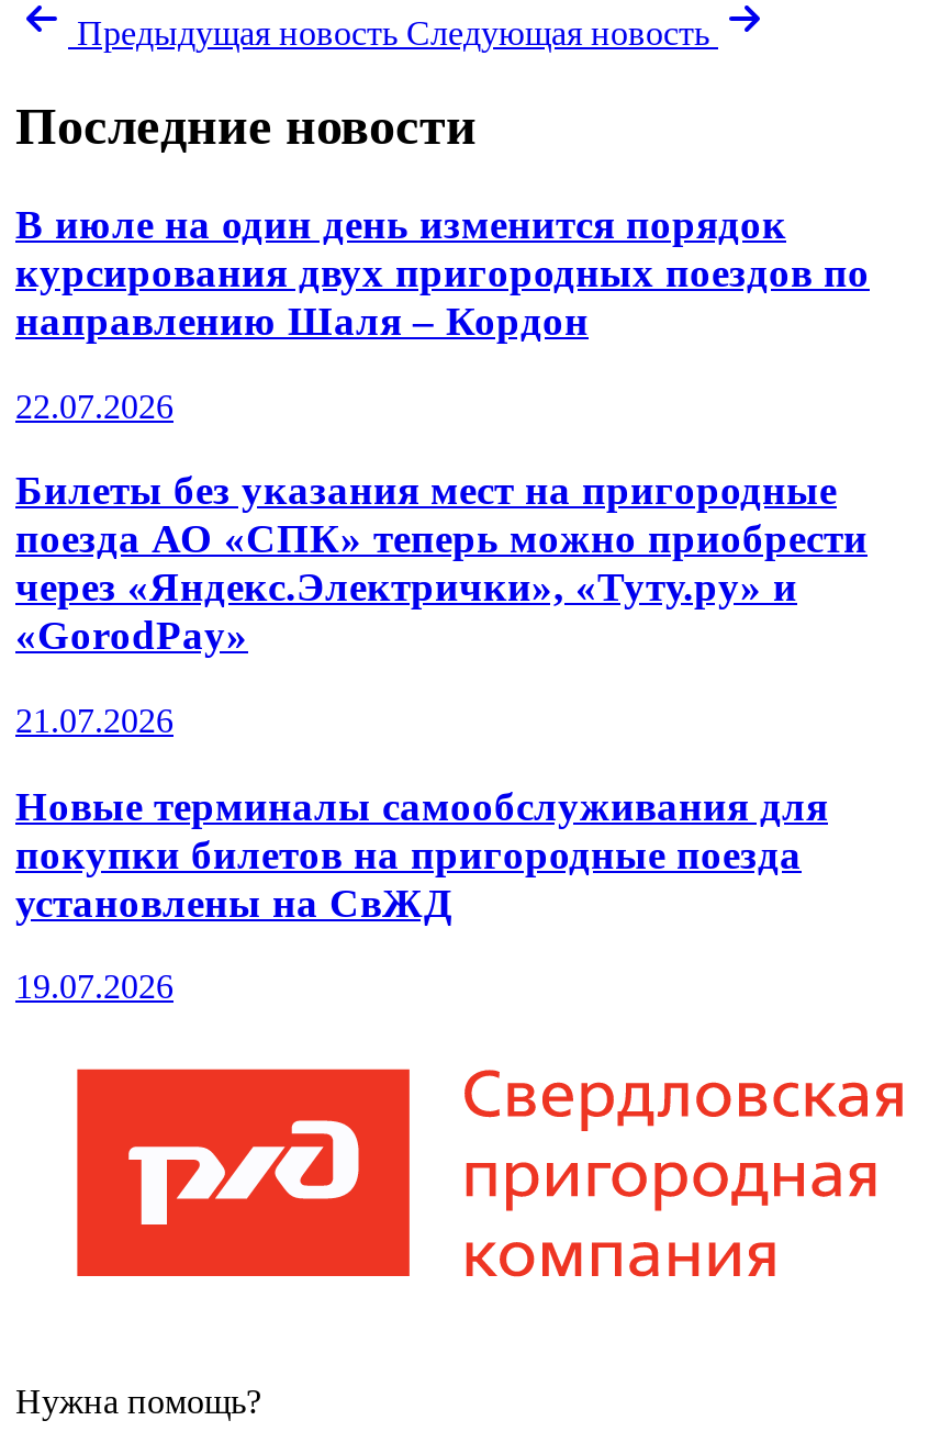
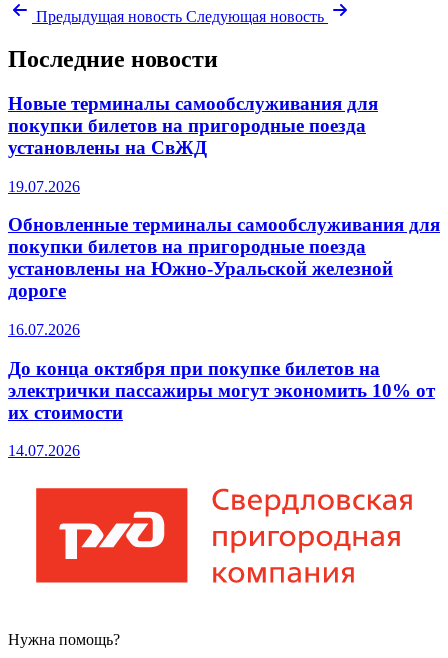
- В июле на один день изменится порядок
- курсирования двух пригородных поездов по
- направлению Шаля – Кордон
- 22.07.2026
- Билеты без указания мест на пригородные
- поезда АО «СПК» теперь можно приобрести
- через «Яндекс.Электрички», «Туту.ру» и
- «GorodPay»
- 21.07.2026

moved up: Новые терминалы самообслуживания для | покупки билетов на пригородные поезда | установлены на СвЖД | 19.07.2026

+ Обновленные терминалы самообслуживания для
+ покупки билетов на пригородные поезда
+ установлены на Южно-Уральской железной
+ дороге
+ 16.07.2026
+ До конца октября при покупке билетов на
+ электрички пассажиры могут экономить 10% от
+ их стоимости
+ 14.07.2026
